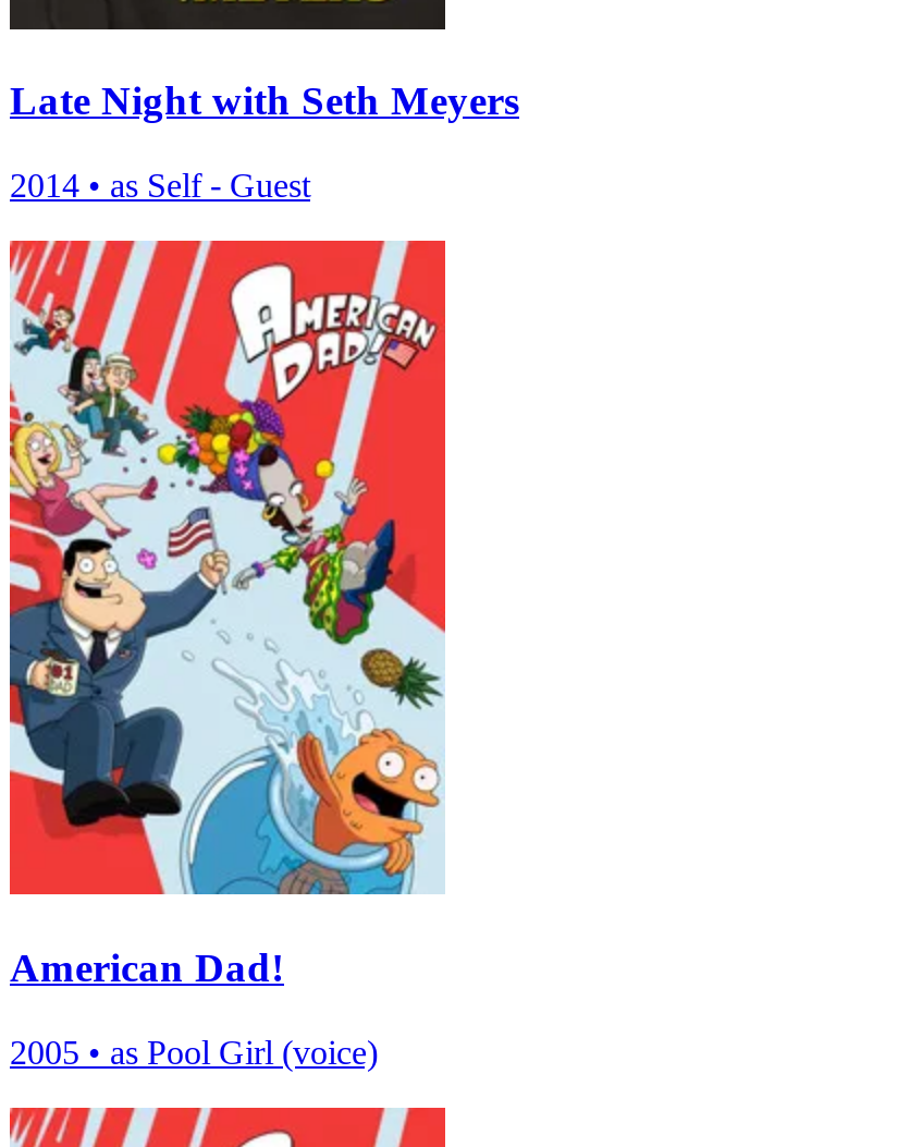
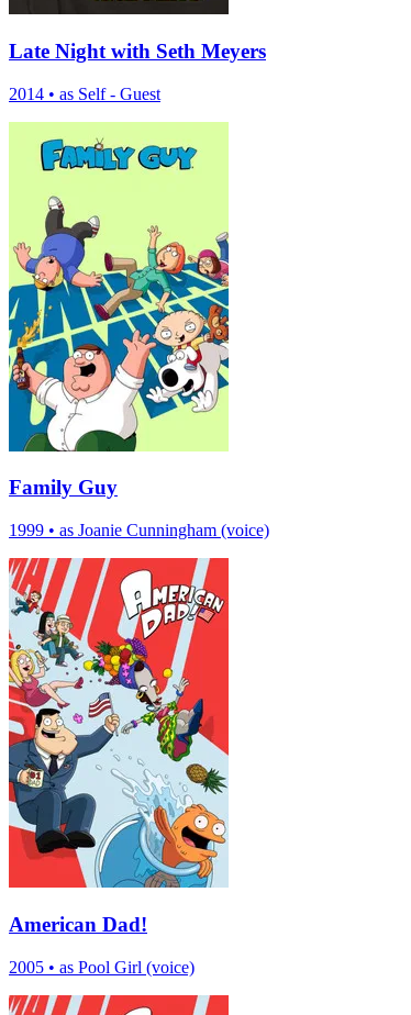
+ [image]
+ Family Guy
+ 1999 • as Joanie Cunningham (voice)
